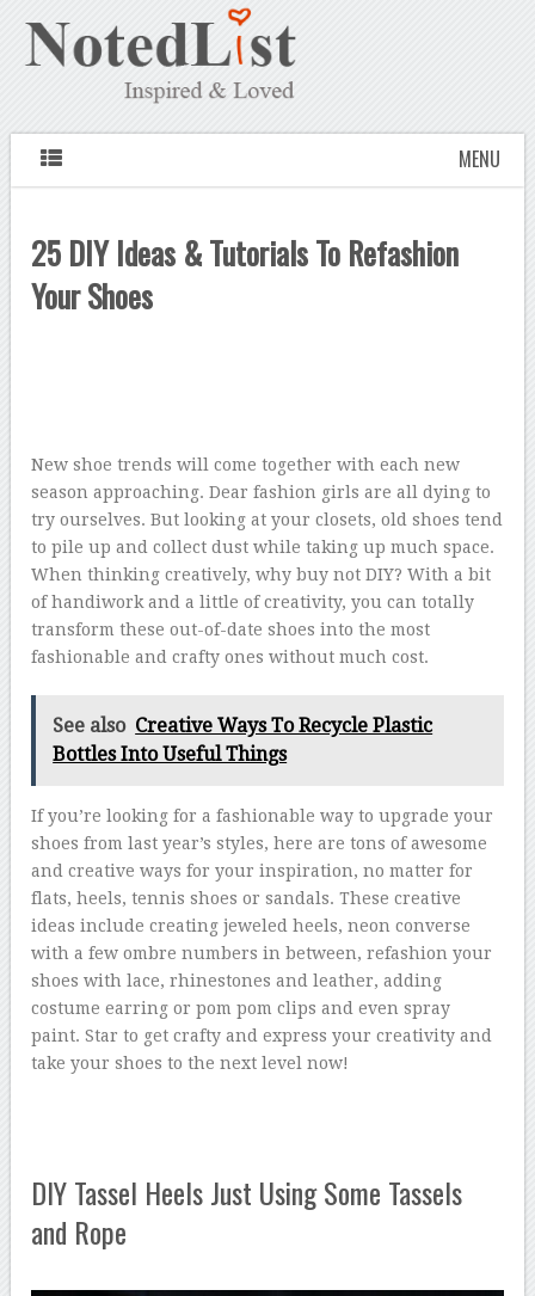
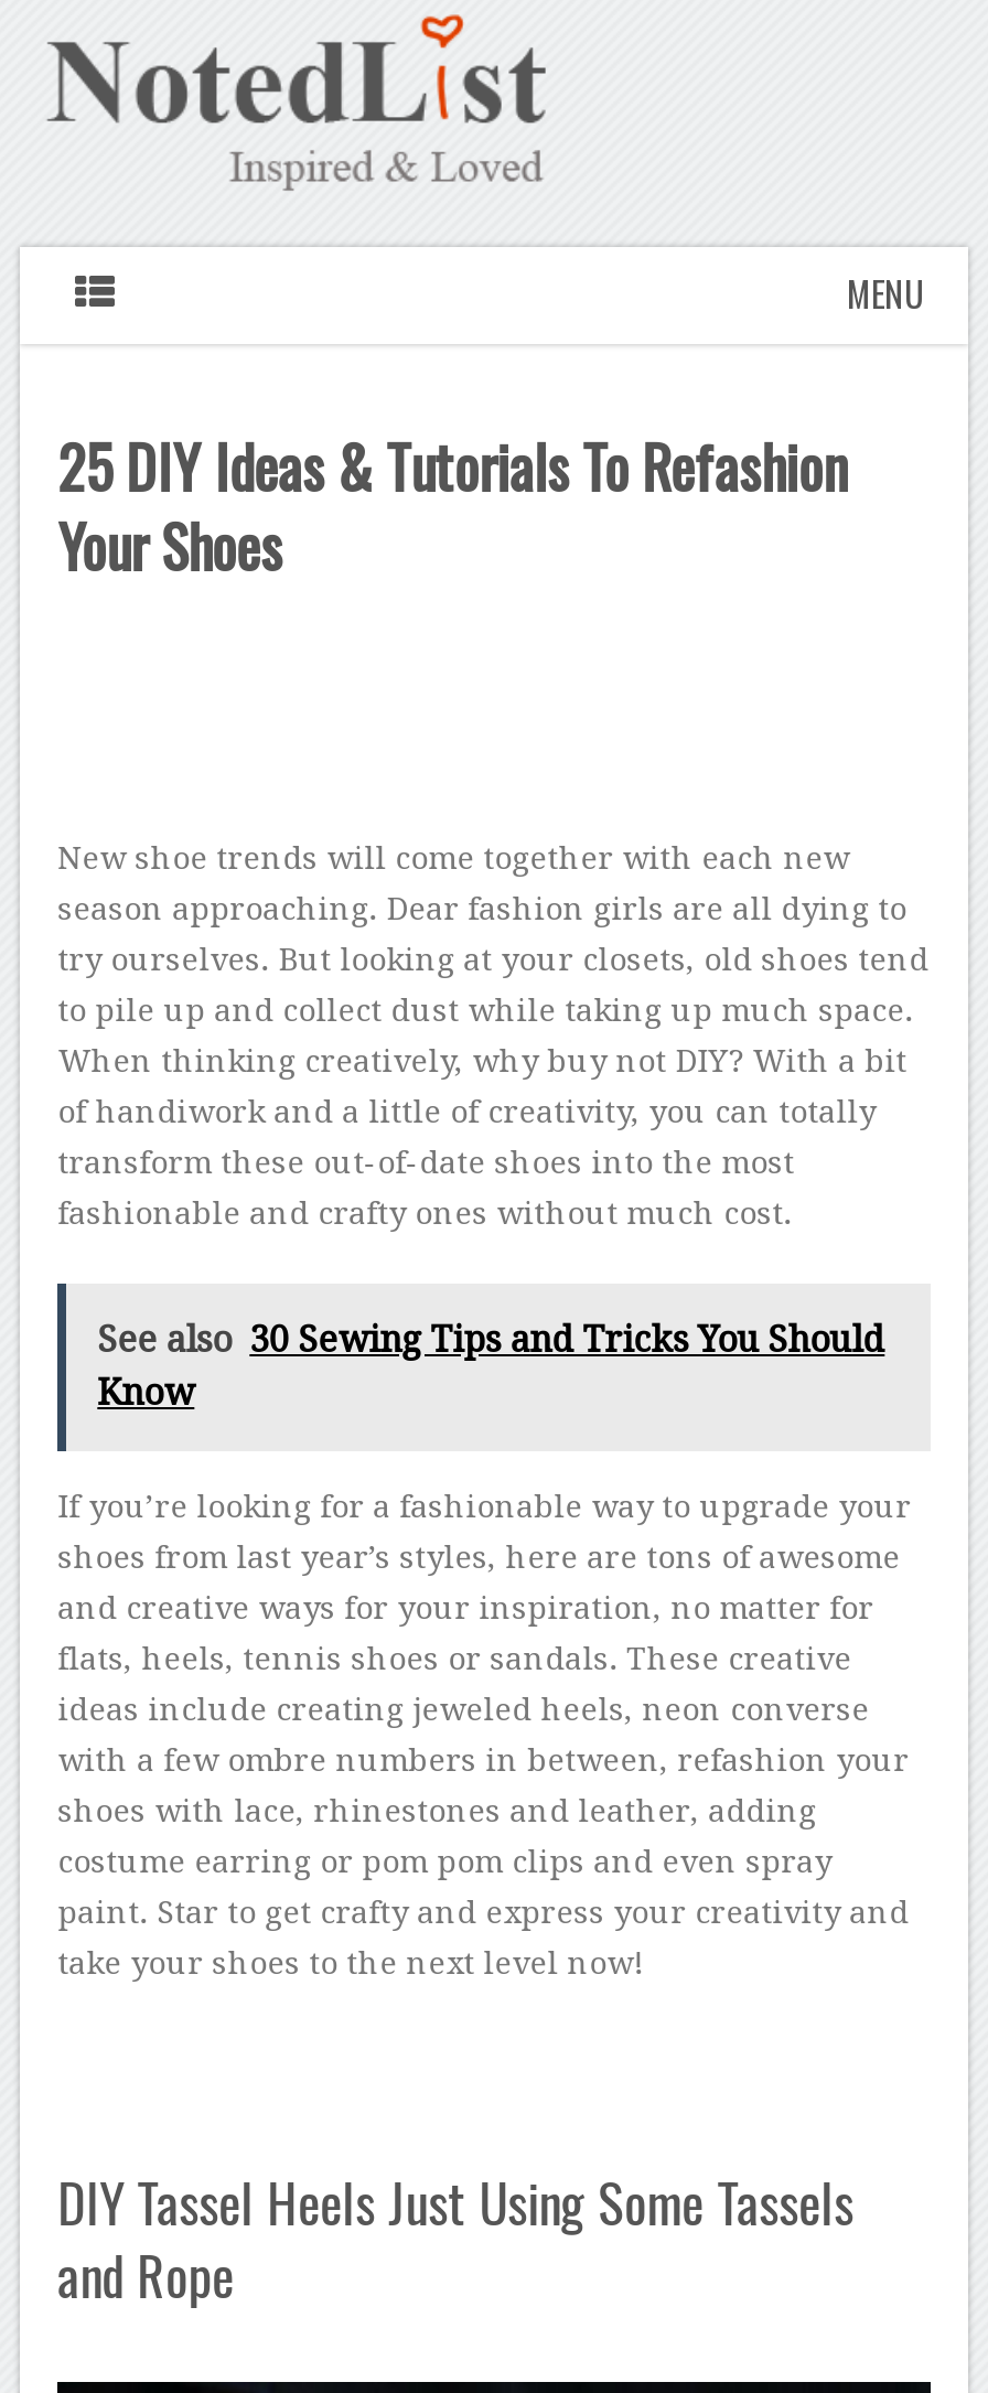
- See also Creative Ways To Recycle Plastic
- Bottles Into Useful Things
+ See also 30 Sewing Tips and Tricks You Should
+ Know
